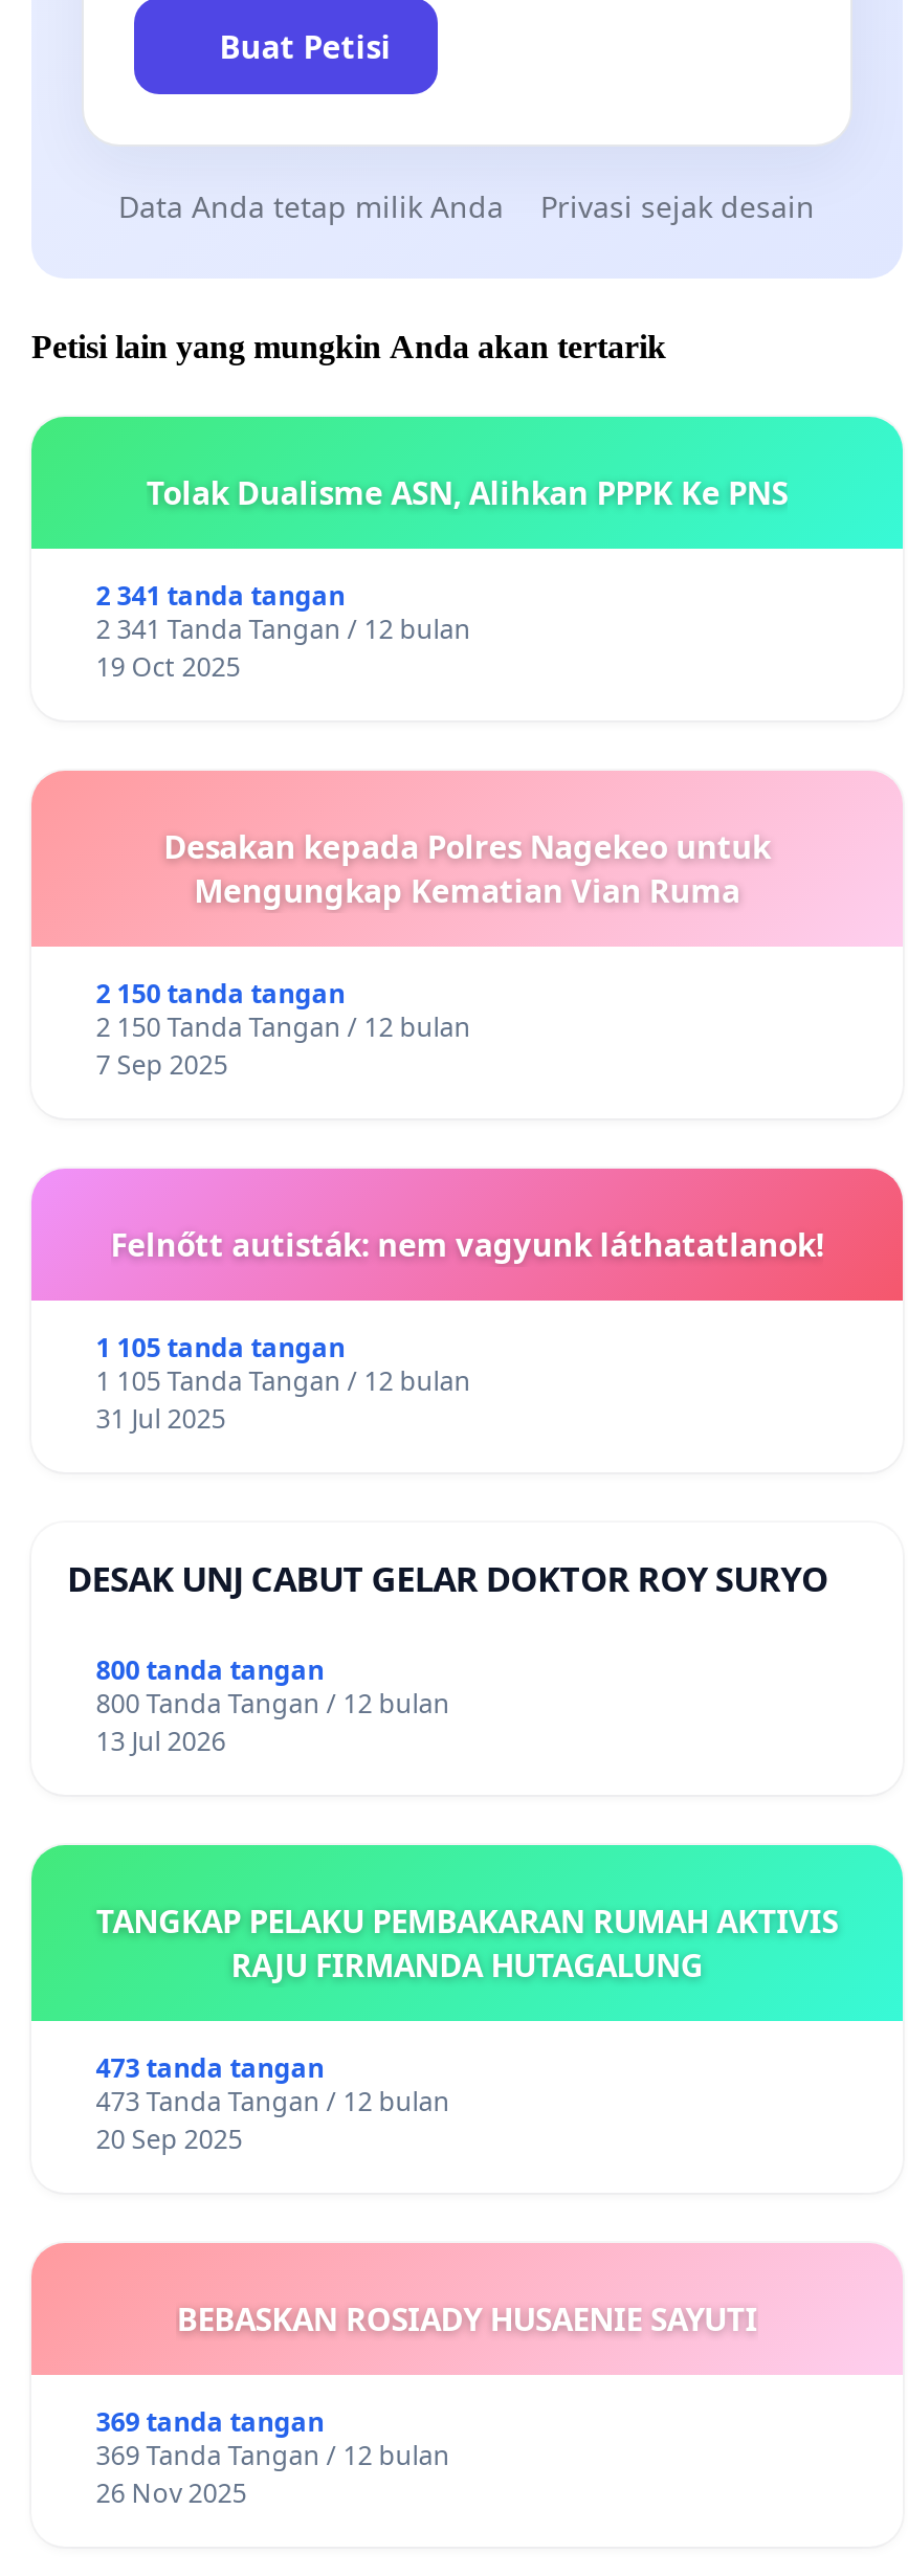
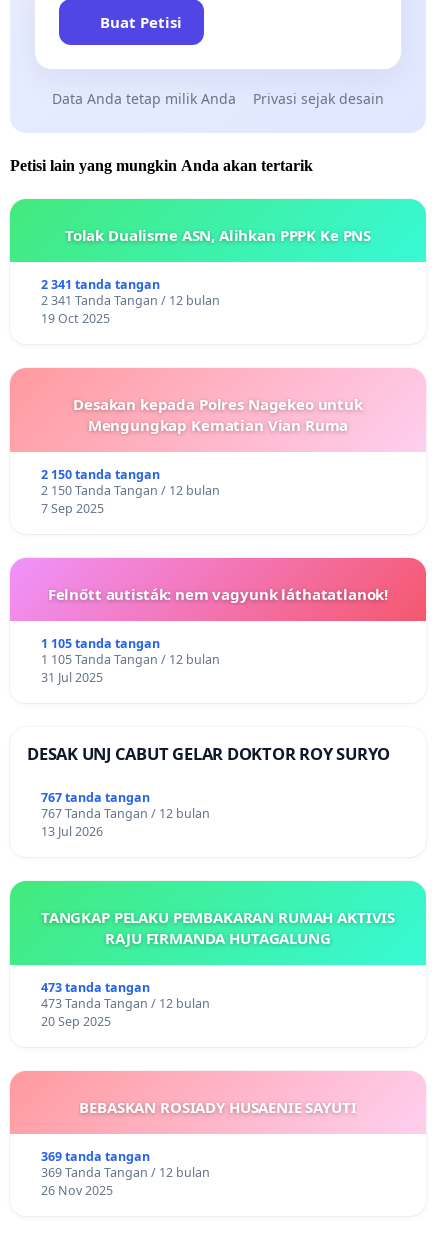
- 800 tanda tangan
+ 767 tanda tangan

- 800 Tanda Tangan / 12 bulan
+ 767 Tanda Tangan / 12 bulan
